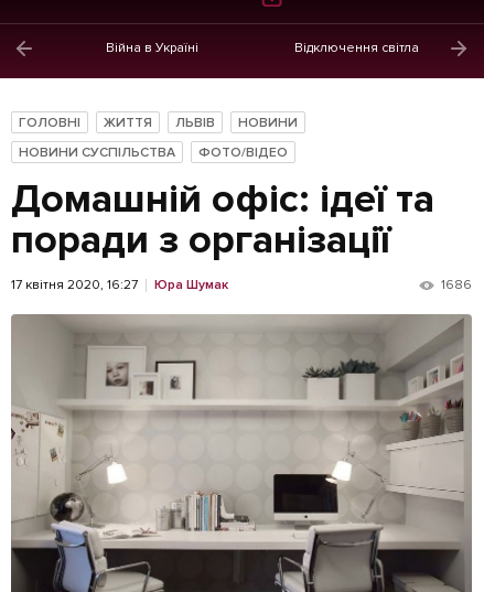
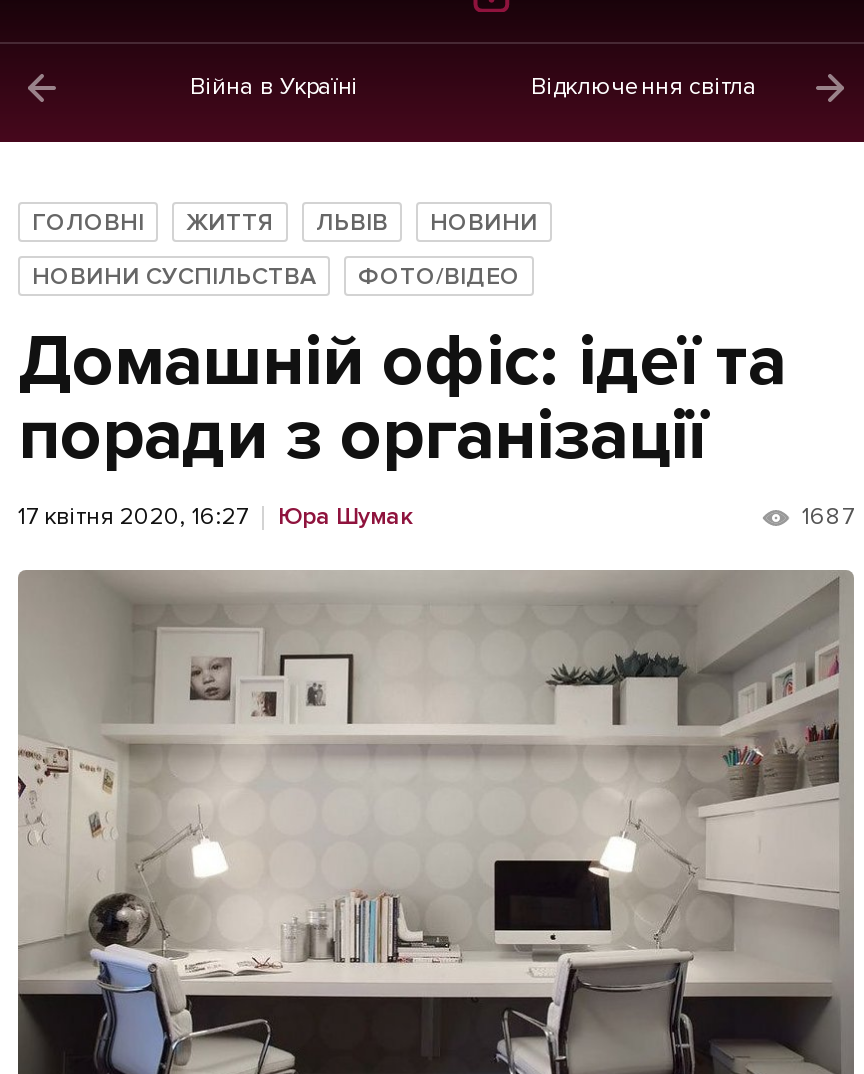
- 1686
+ 1687
